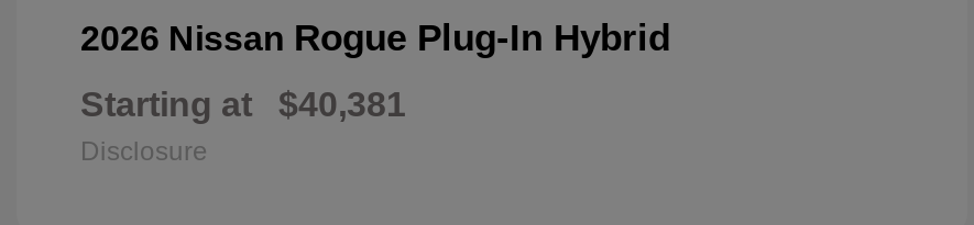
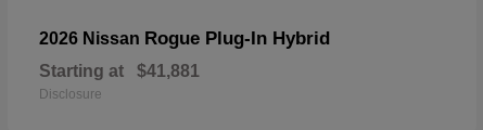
- Starting at $40,381
+ Starting at $41,881
